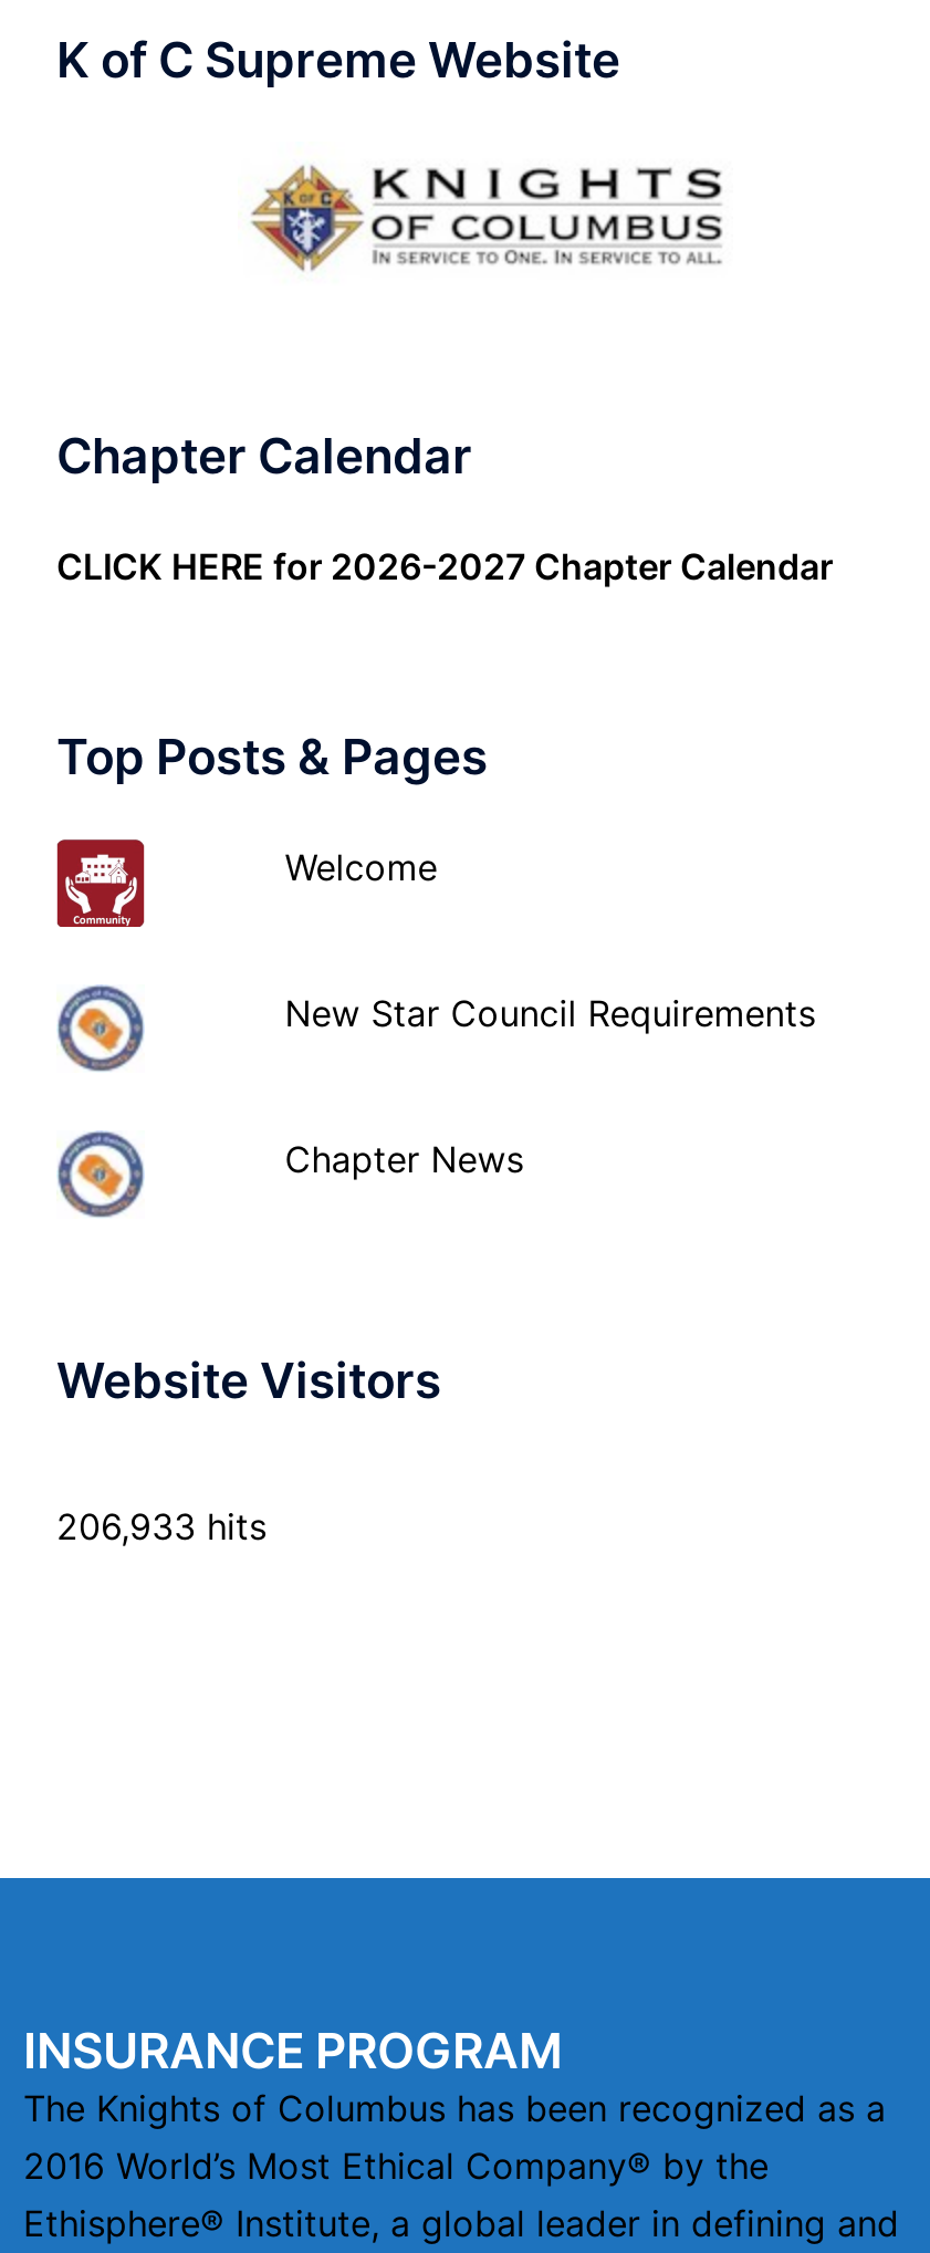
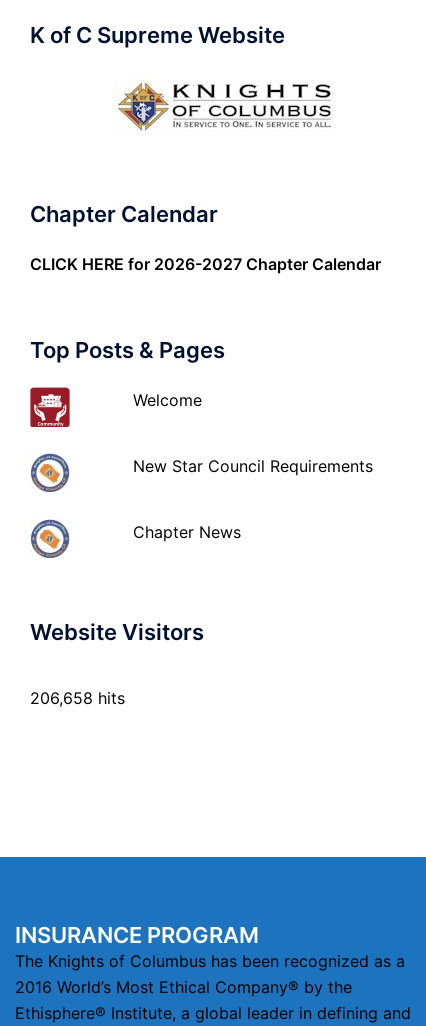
- 206,933 hits
+ 206,658 hits
